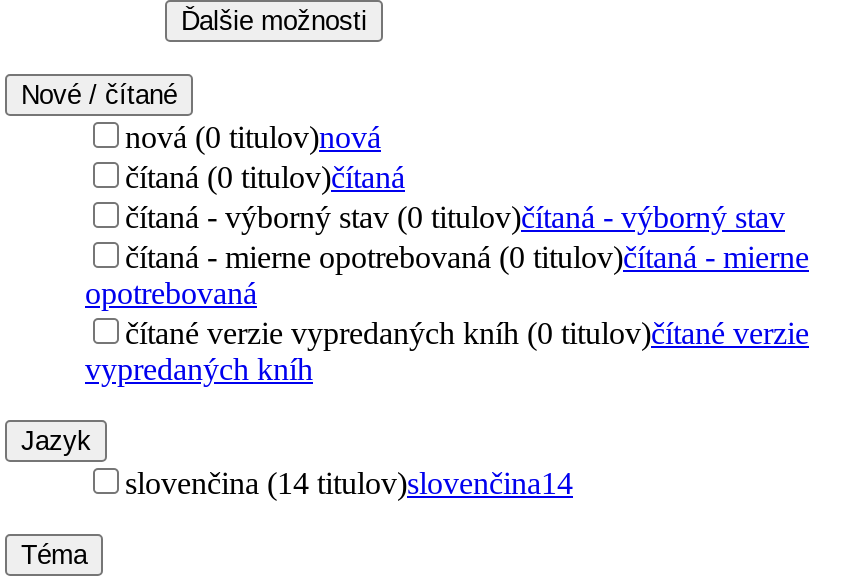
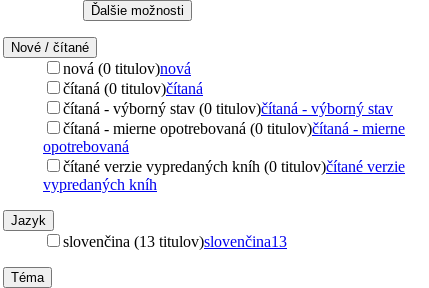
- slovenčina (14 titulov)slovenčina14
+ slovenčina (13 titulov)slovenčina13
